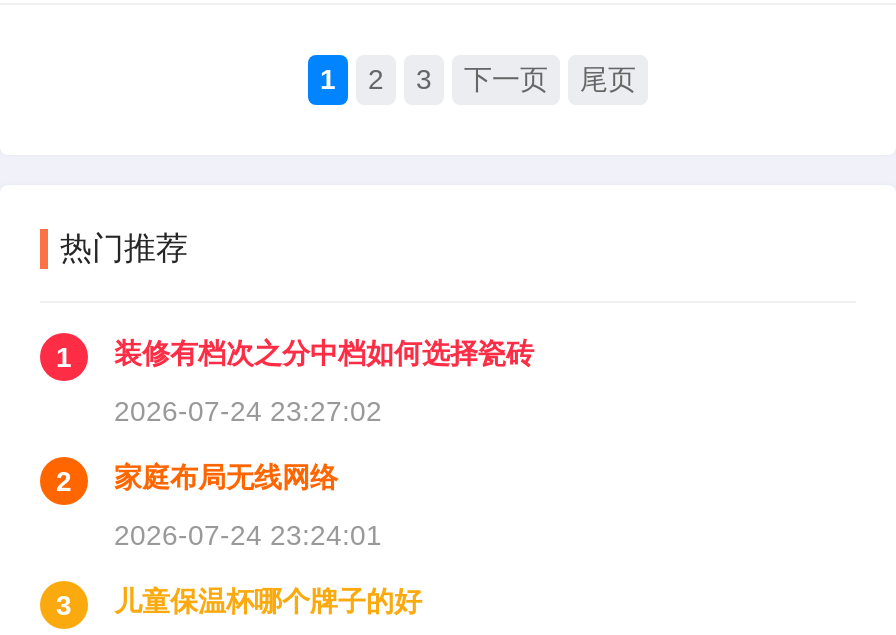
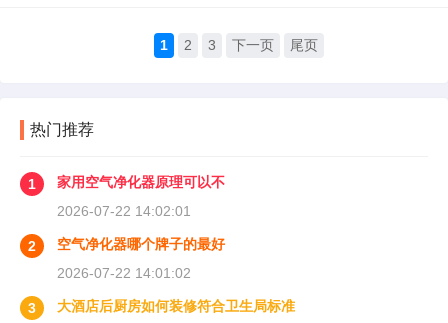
- 装修有档次之分中档如何选择瓷砖
+ 家用空气净化器原理可以不

- 2026-07-24 23:27:02
+ 2026-07-22 14:02:01

- 家庭布局无线网络
+ 空气净化器哪个牌子的最好

- 2026-07-24 23:24:01
+ 2026-07-22 14:01:02

- 儿童保温杯哪个牌子的好
+ 大酒店后厨房如何装修符合卫生局标准
